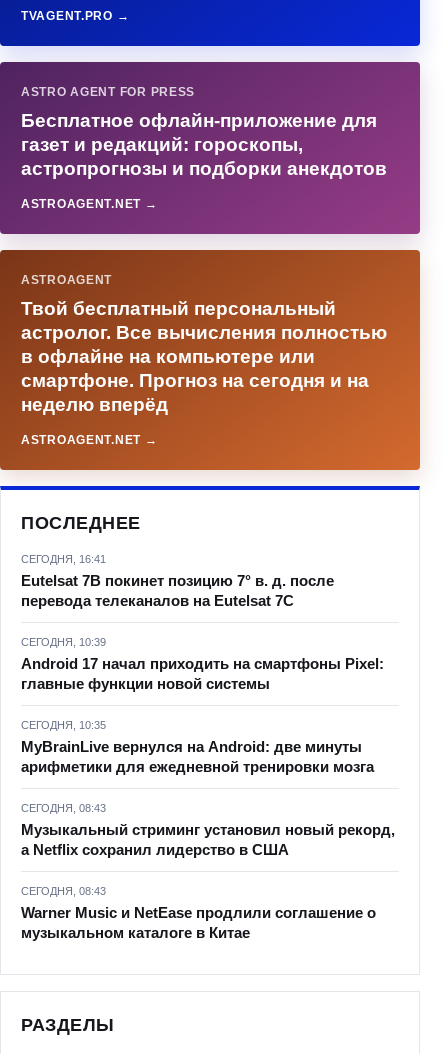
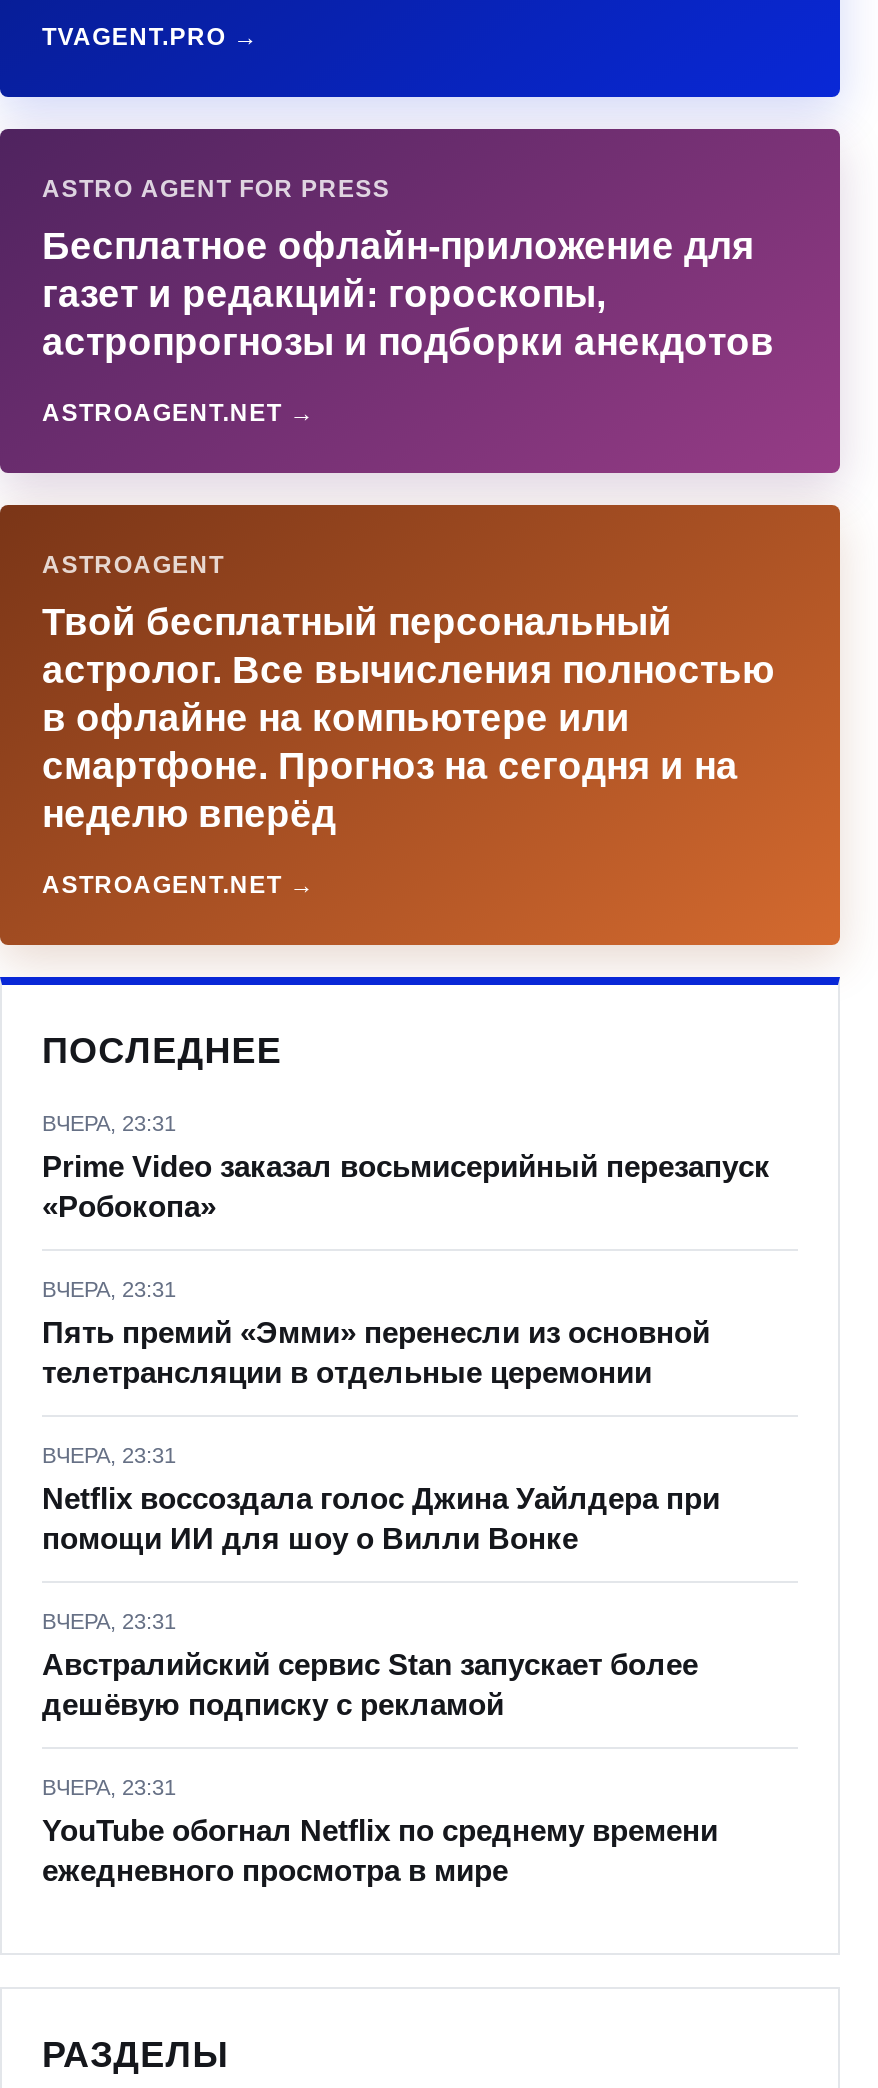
- СЕГОДНЯ, 16:41
- Eutelsat 7B покинет позицию 7° в. д. после
- перевода телеканалов на Eutelsat 7C
+ ВЧЕРА, 23:31
+ Prime Video заказал восьмисерийный перезапуск
+ «Робокопа»

- СЕГОДНЯ, 10:39
- Android 17 начал приходить на смартфоны Pixel:
- главные функции новой системы
+ ВЧЕРА, 23:31
+ Пять премий «Эмми» перенесли из основной
+ телетрансляции в отдельные церемонии

- СЕГОДНЯ, 10:35
- MyBrainLive вернулся на Android: две минуты
- арифметики для ежедневной тренировки мозга
+ ВЧЕРА, 23:31
+ Netflix воссоздала голос Джина Уайлдера при
+ помощи ИИ для шоу о Вилли Вонке

- СЕГОДНЯ, 08:43
- Музыкальный стриминг установил новый рекорд,
- а Netflix сохранил лидерство в США
+ ВЧЕРА, 23:31
+ Австралийский сервис Stan запускает более
+ дешёвую подписку с рекламой

- СЕГОДНЯ, 08:43
- Warner Music и NetEase продлили соглашение о
- музыкальном каталоге в Китае
+ ВЧЕРА, 23:31
+ YouTube обогнал Netflix по среднему времени
+ ежедневного просмотра в мире
